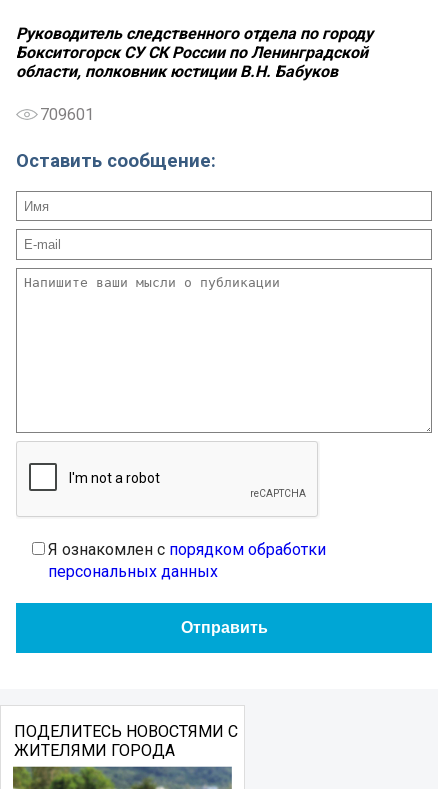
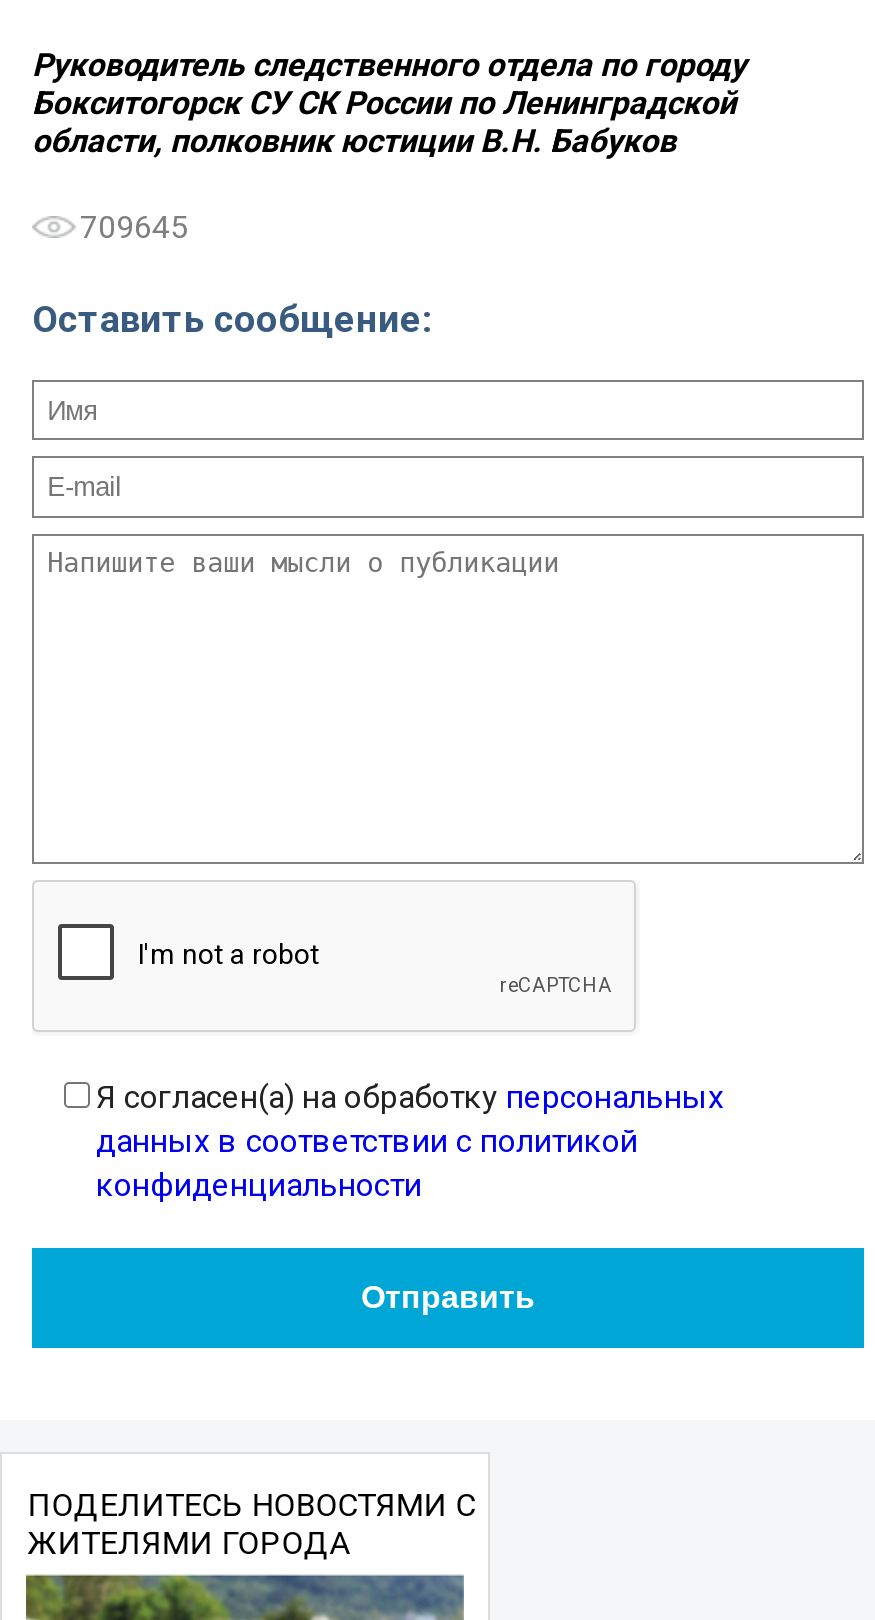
- 709601
+ 709645

- Я ознакомлен с порядком обработки
- персональных данных
+ Я согласен(а) на обработку персональных
+ данных в соответствии с политикой
+ конфиденциальности
